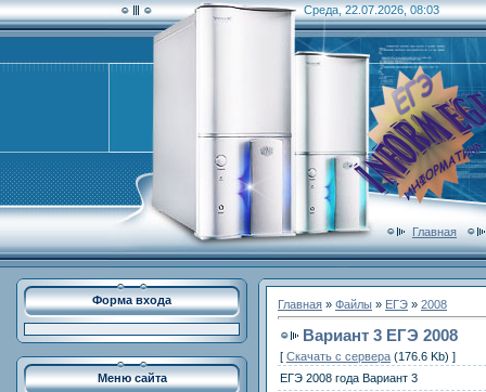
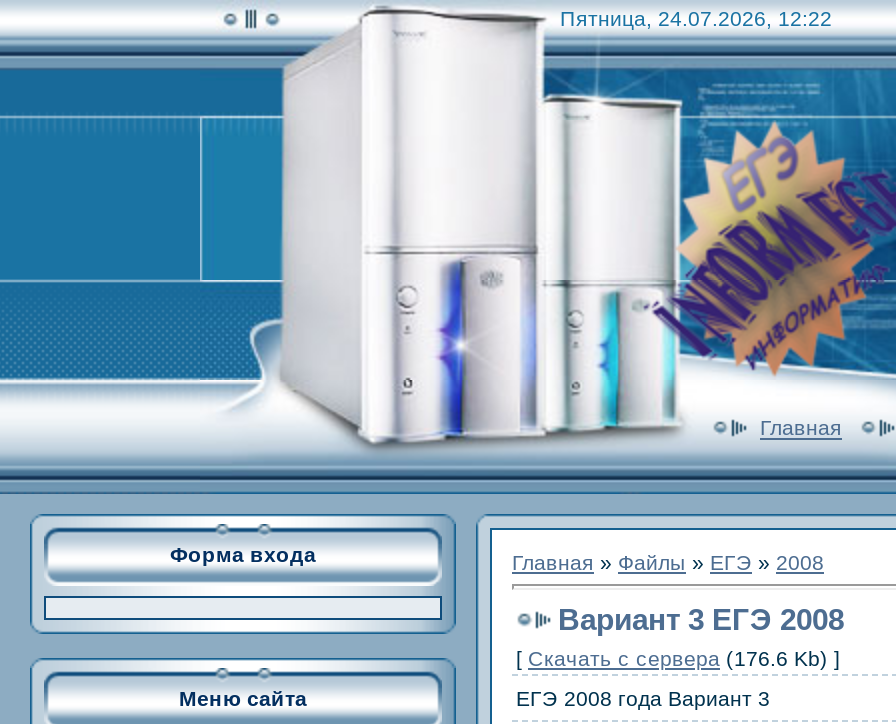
- Среда, 22.07.2026, 08:03
+ Пятница, 24.07.2026, 12:22
